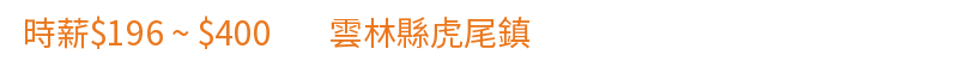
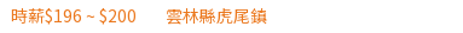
- 時薪$196 ~ $400 雲林縣虎尾鎮
+ 時薪$196 ~ $200 雲林縣虎尾鎮
